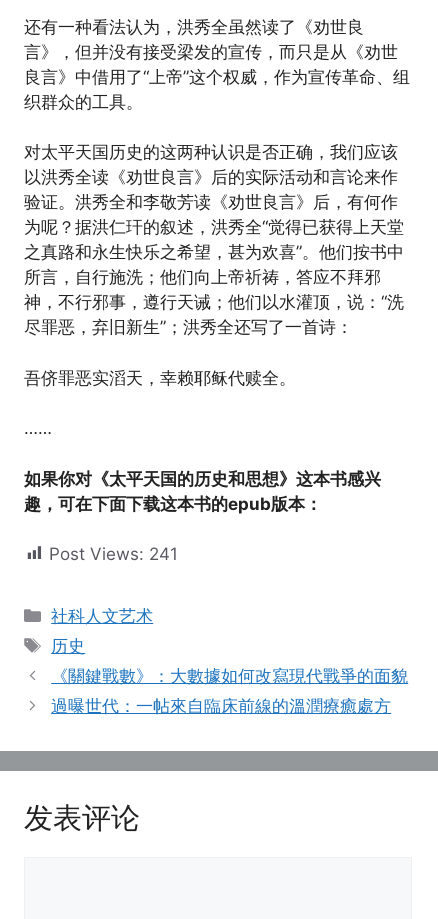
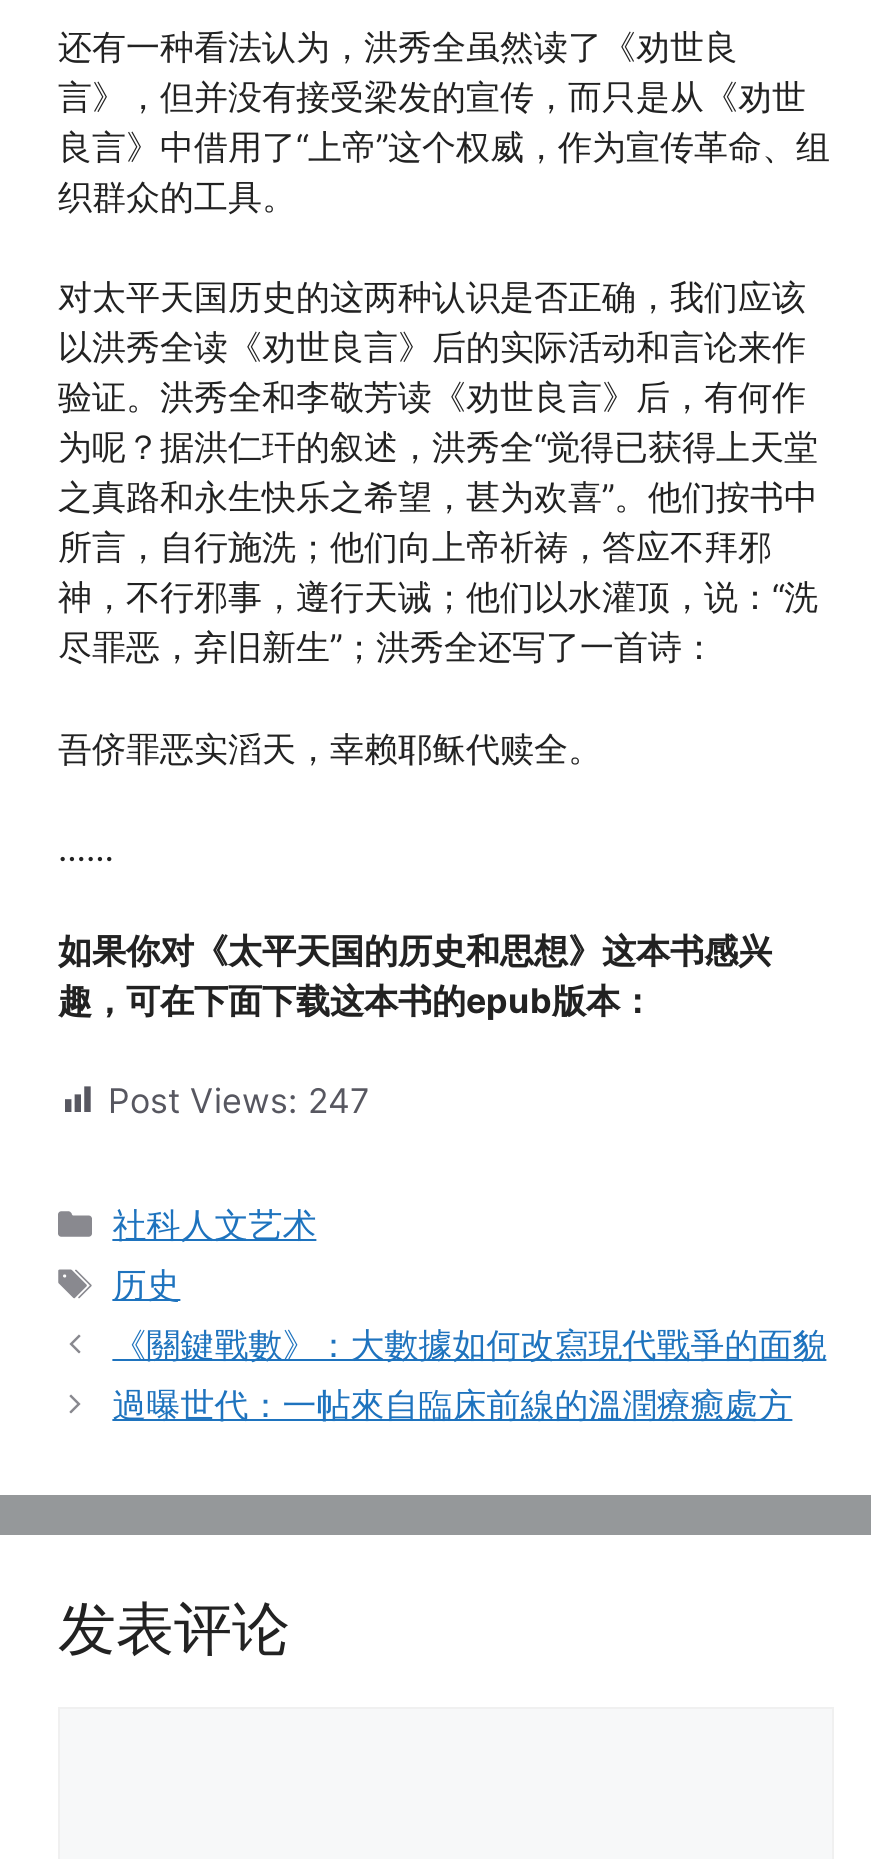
- Post Views: 241
+ Post Views: 247
